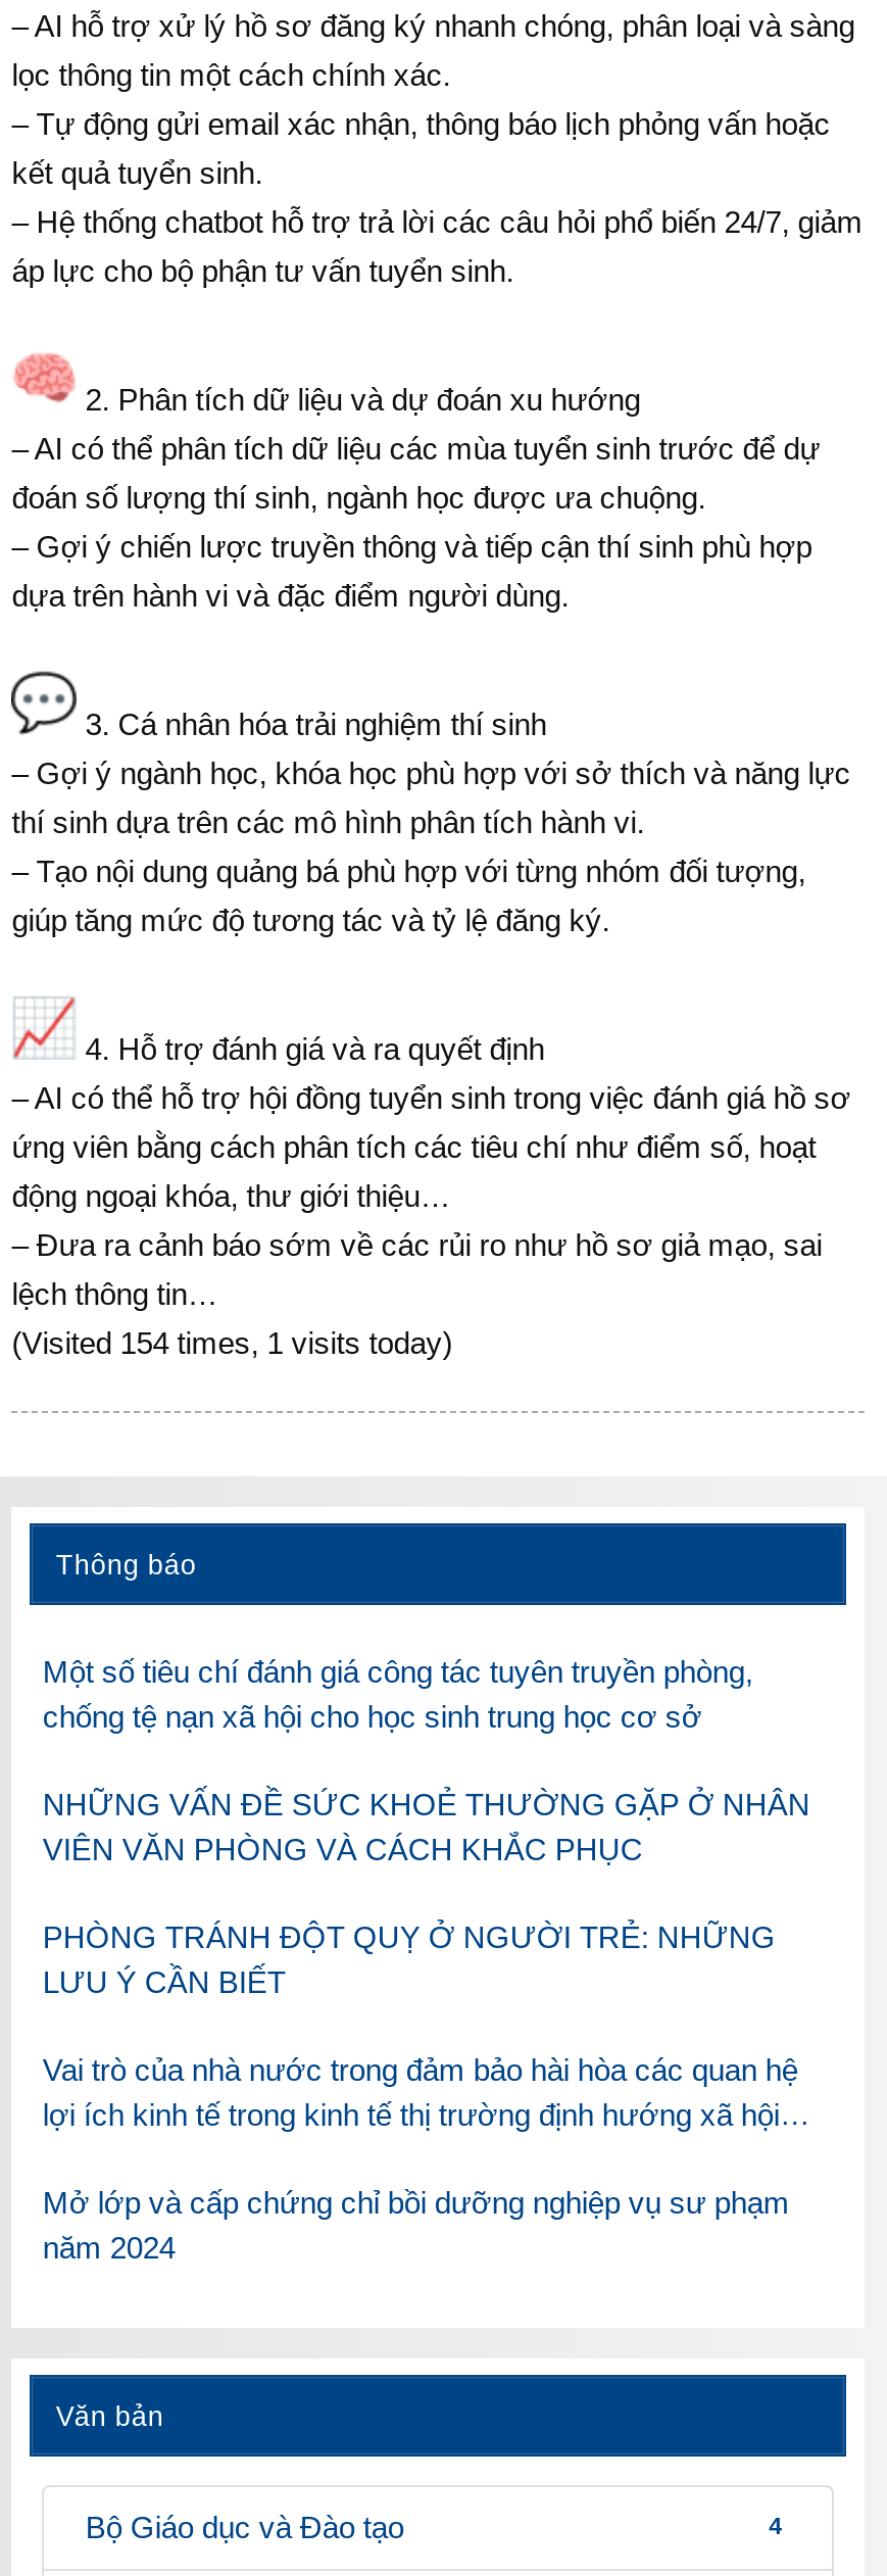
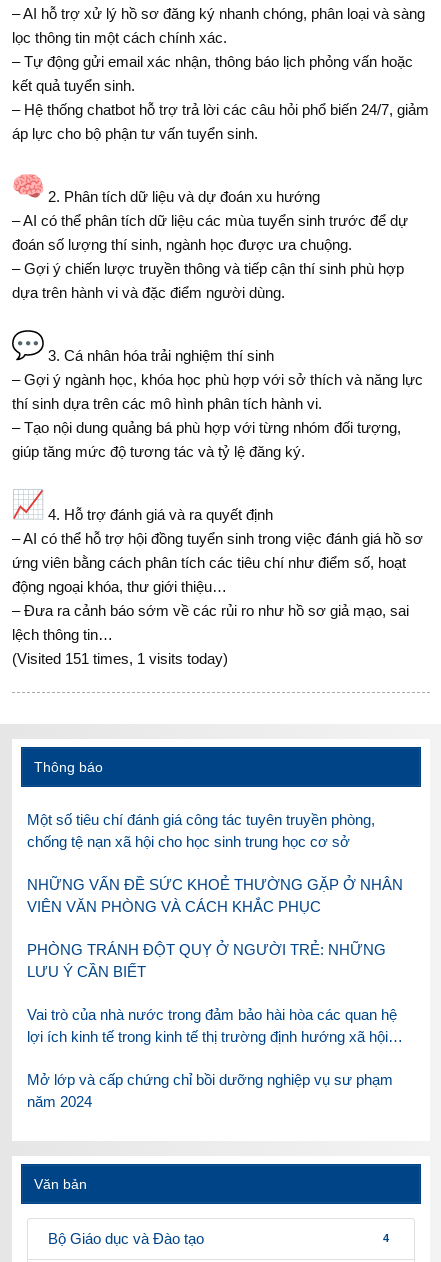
- (Visited 154 times, 1 visits today)
+ (Visited 151 times, 1 visits today)
